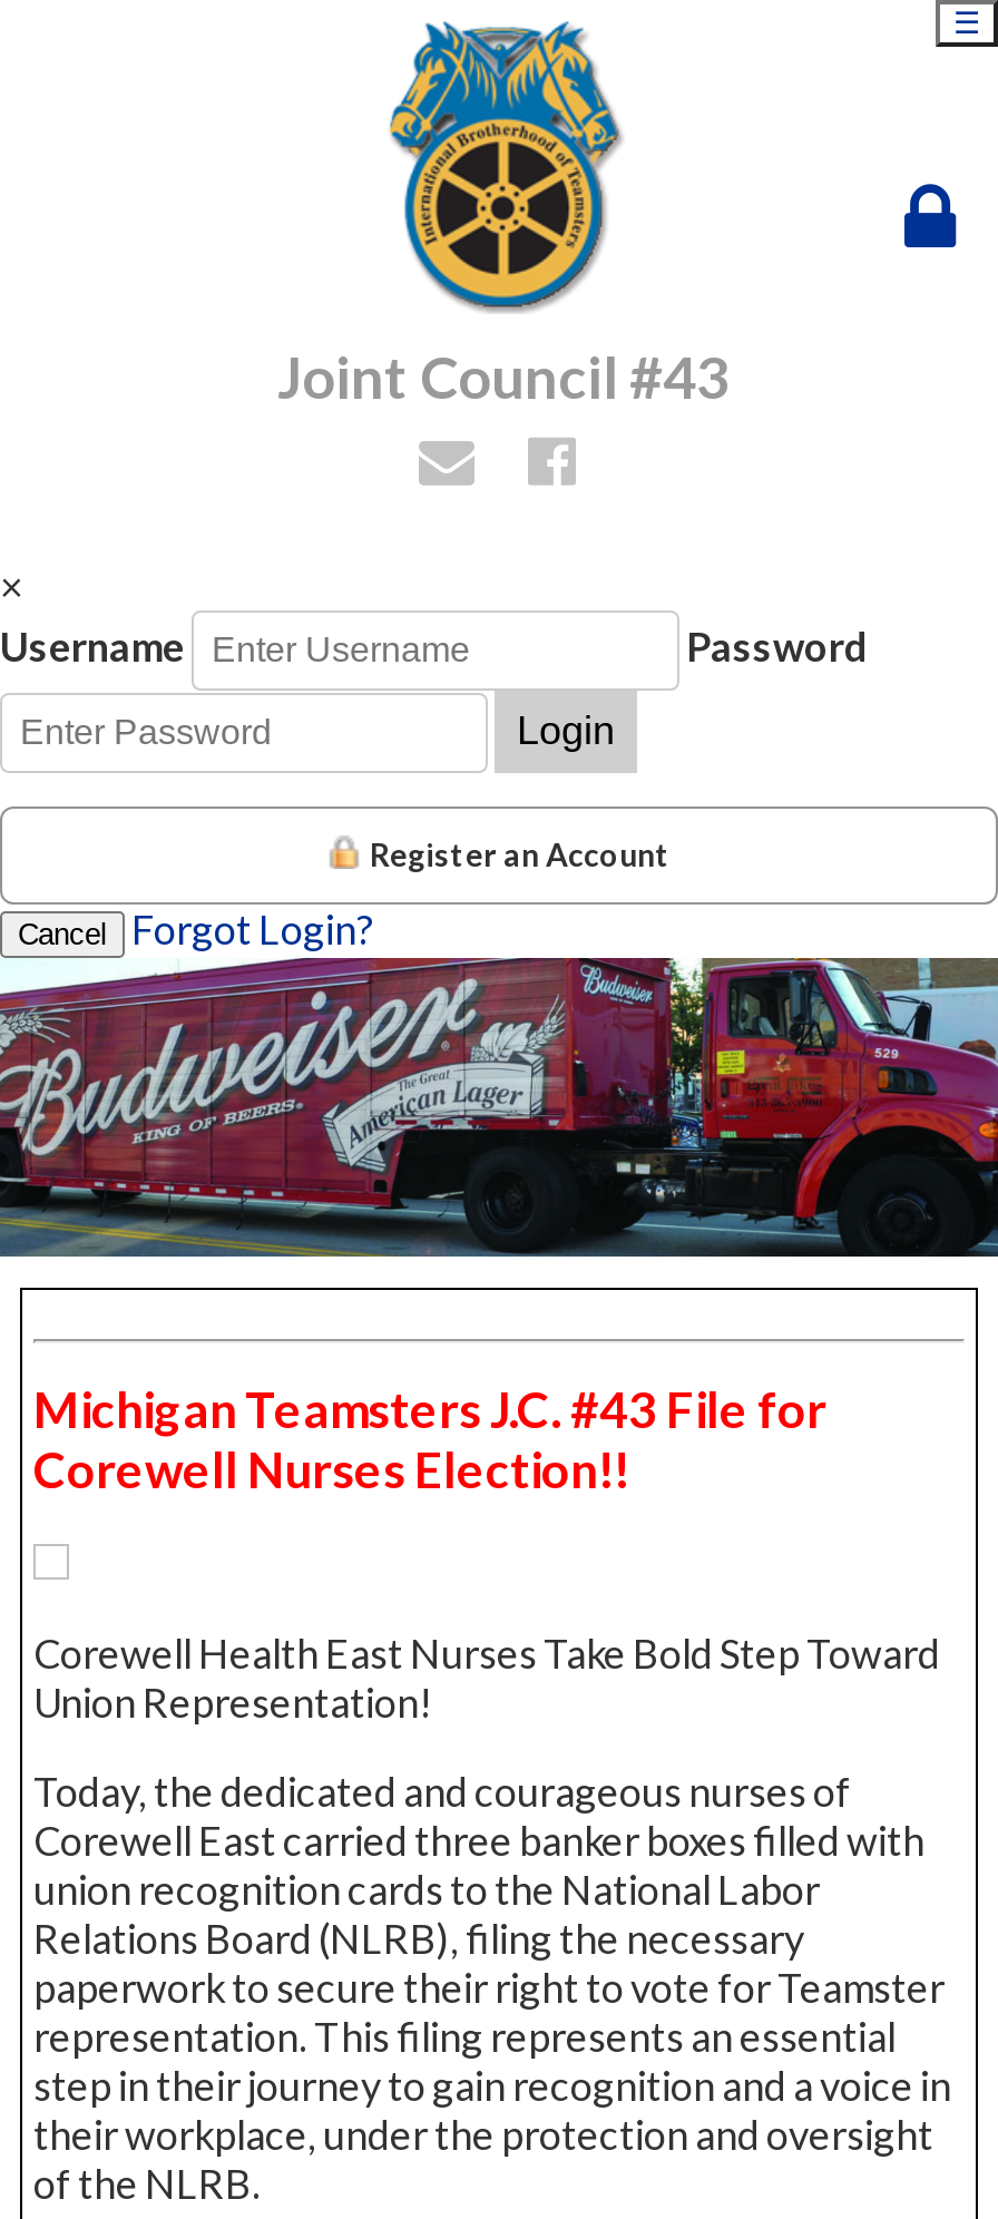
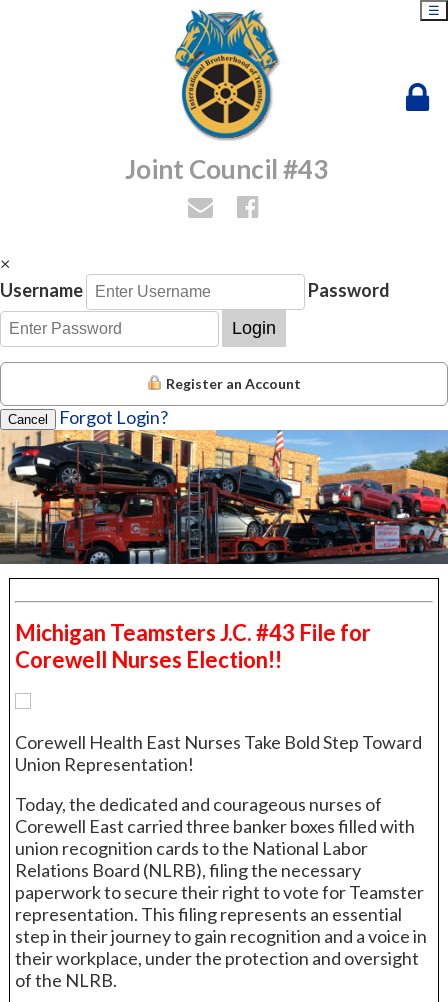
- [image]
+ [image]
